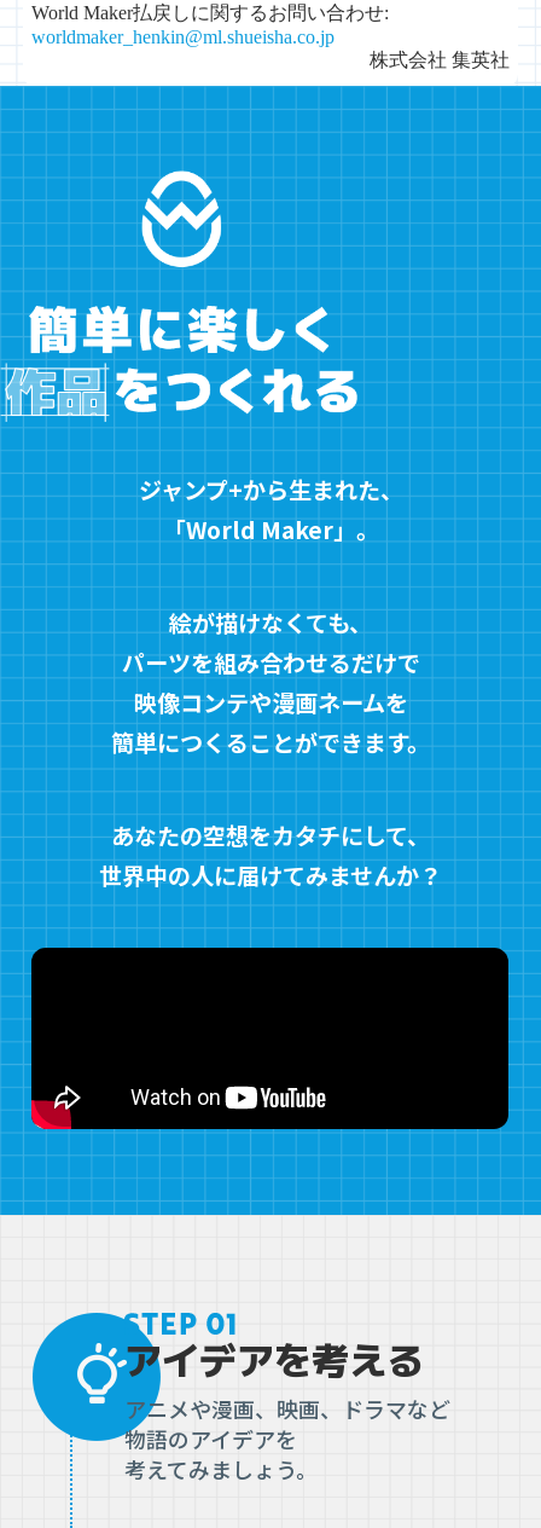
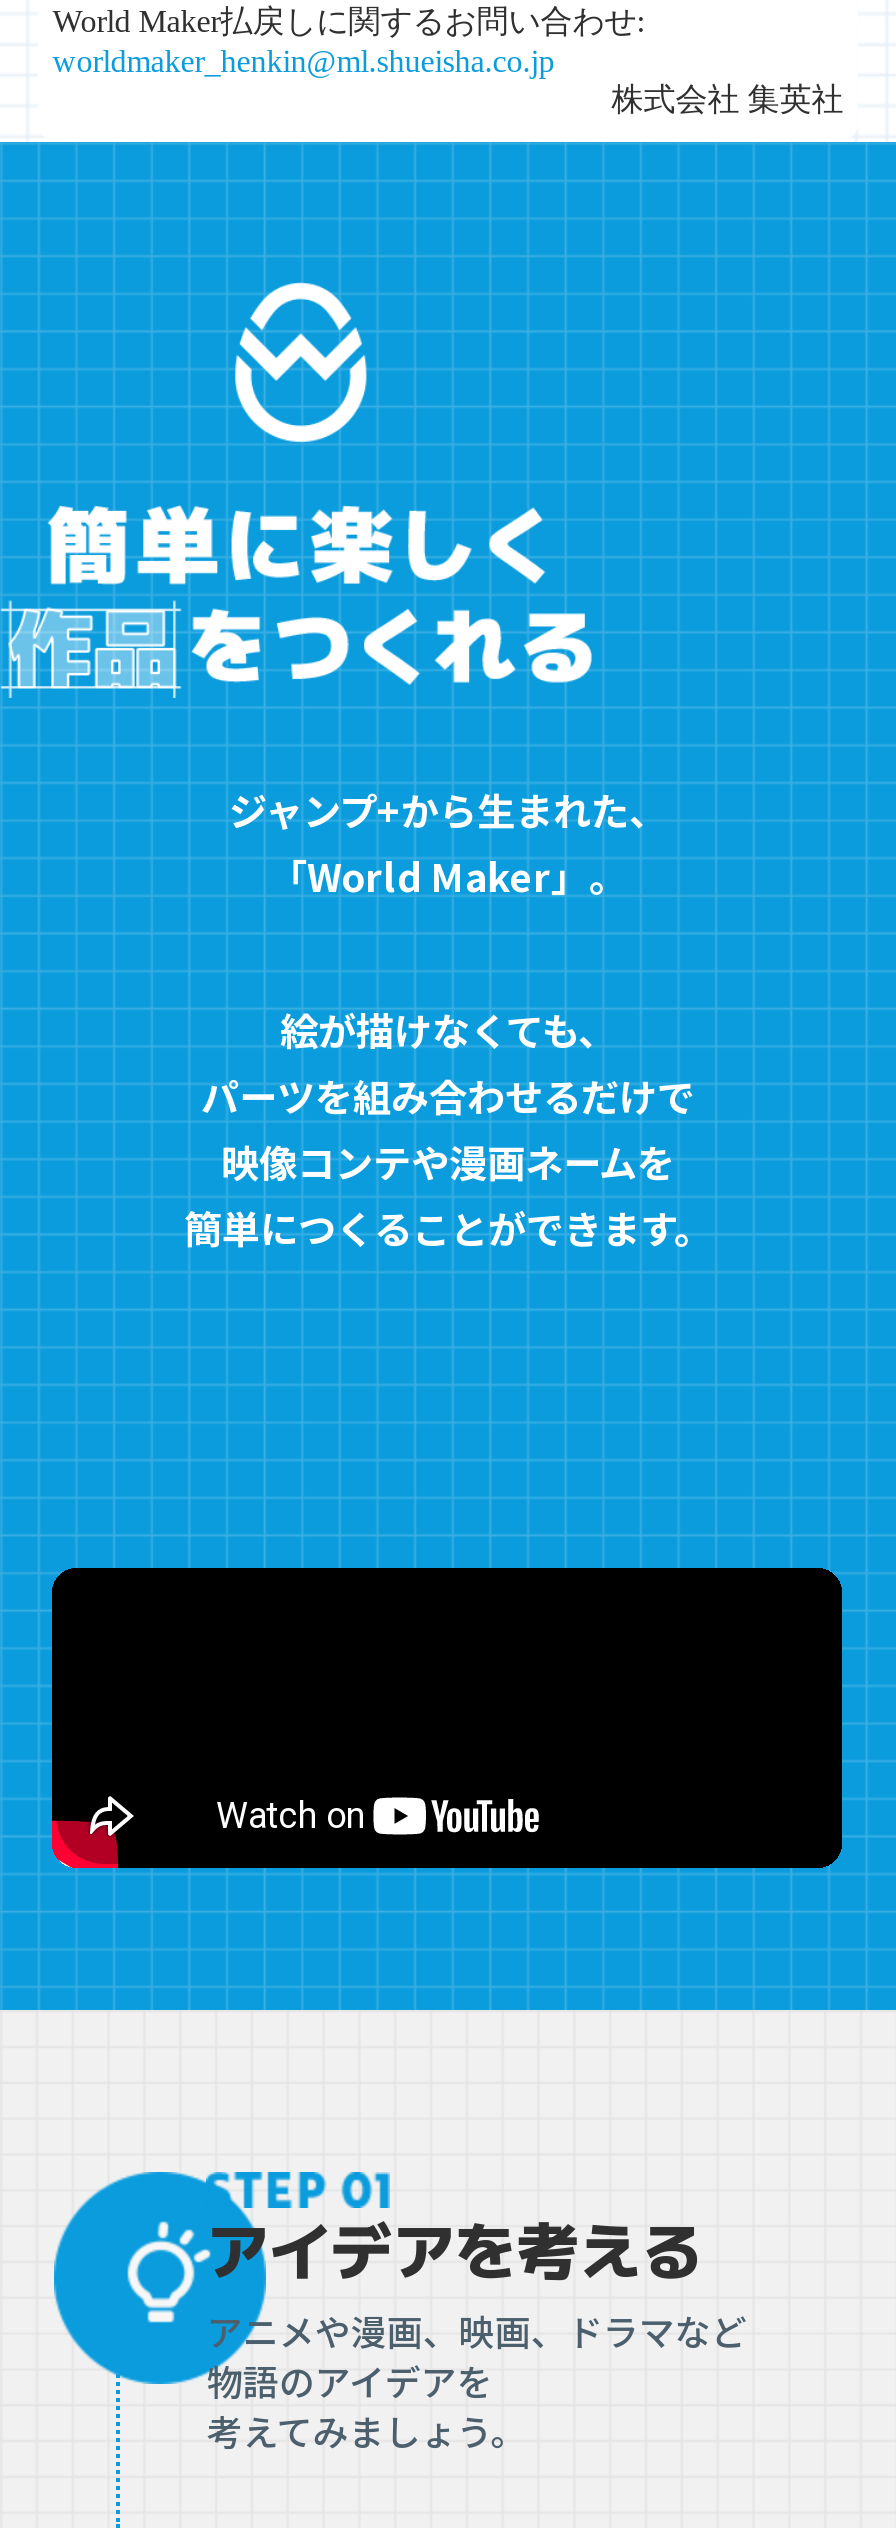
- あなたの空想をカタチにして、
- 世界中の人に届けてみませんか？
